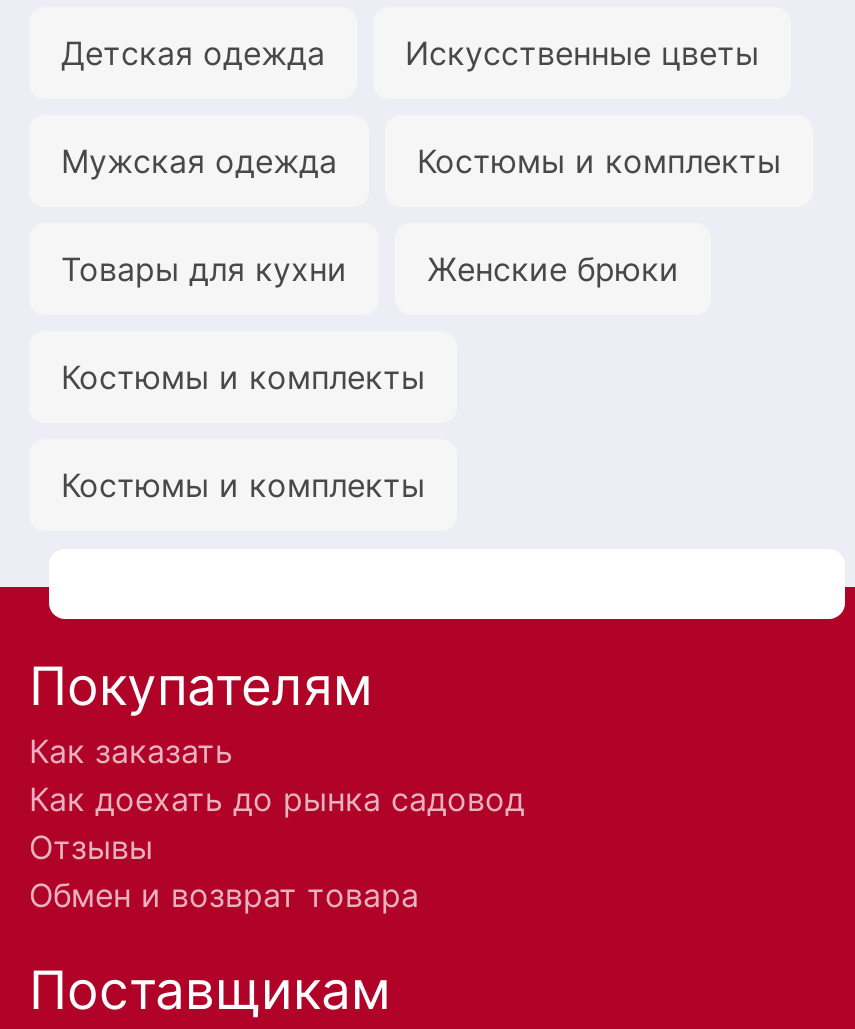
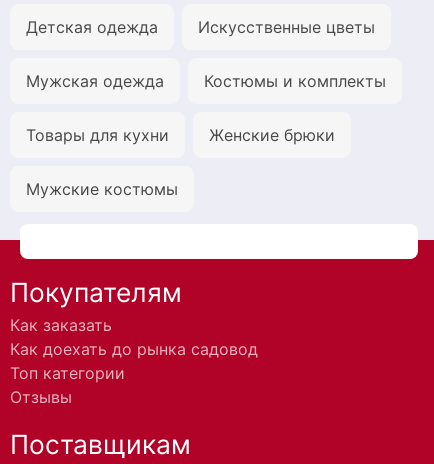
- Костюмы и комплекты
- Костюмы и комплекты
+ Мужские костюмы

+ Топ категории

- Обмен и возврат товара
